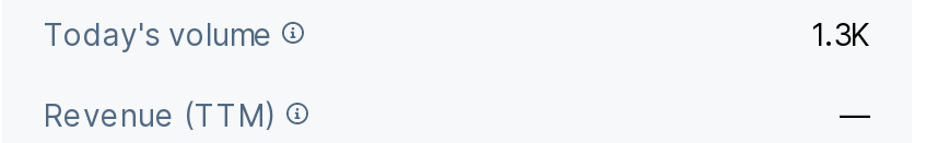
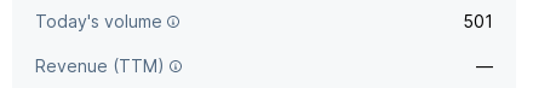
- 1.3K
+ 501
